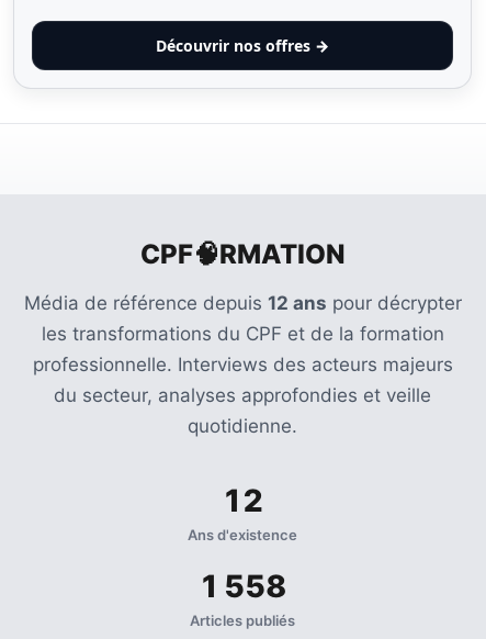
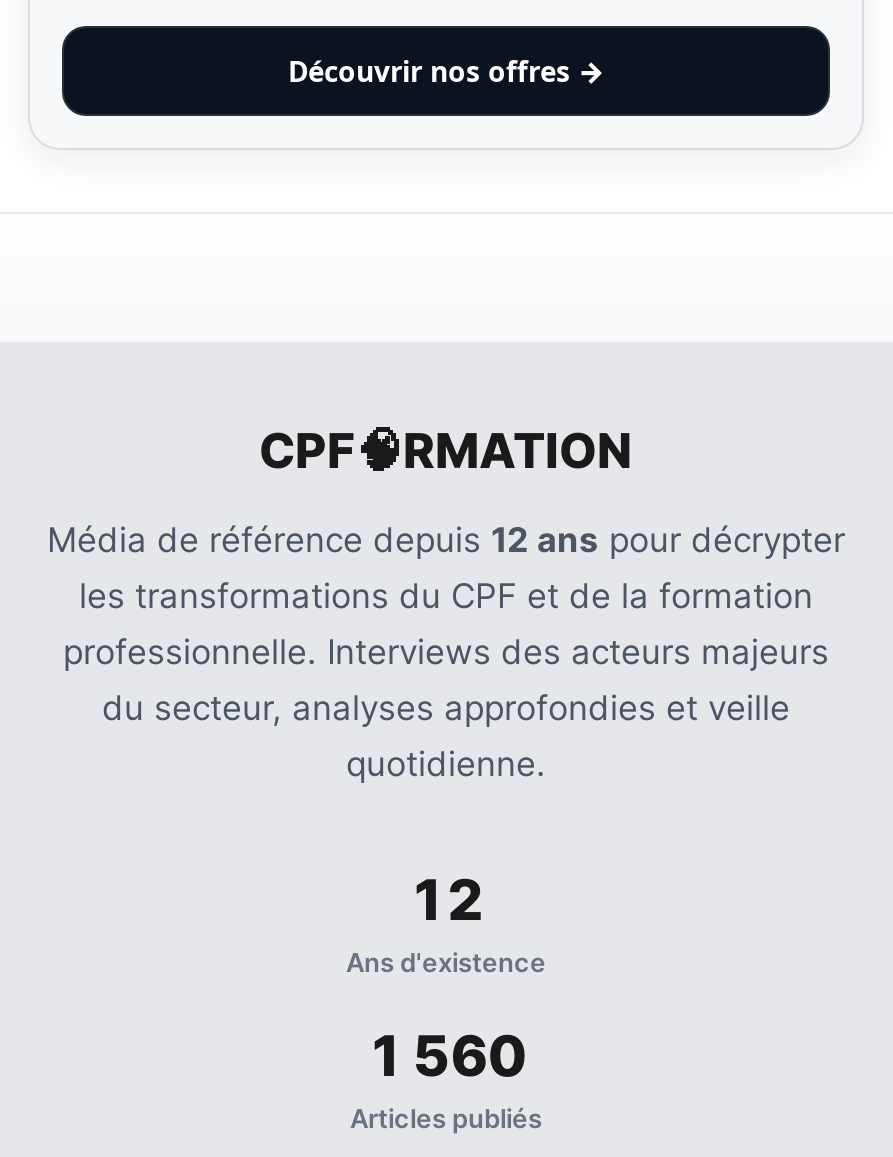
- 1 558
+ 1 560
